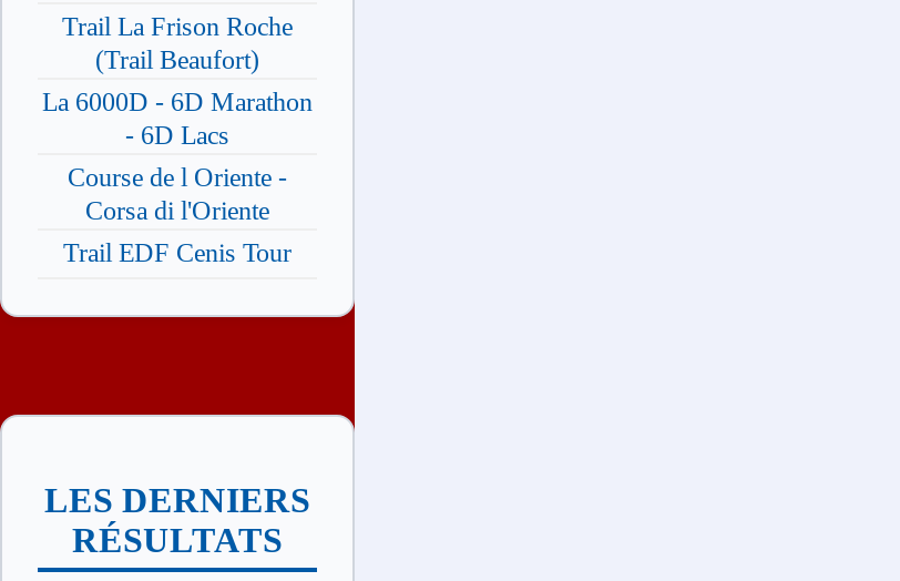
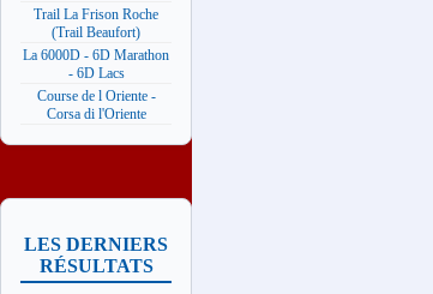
- Trail EDF Cenis Tour
